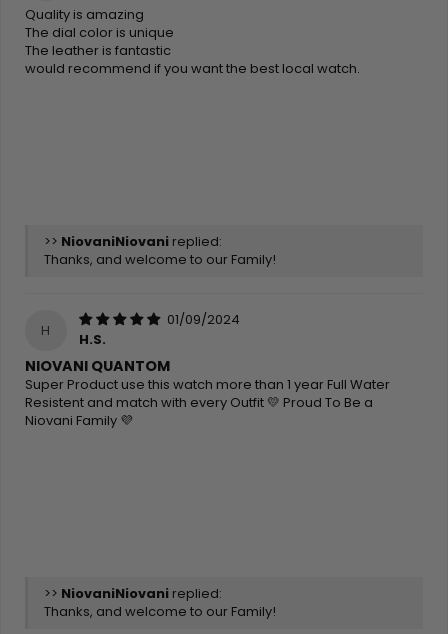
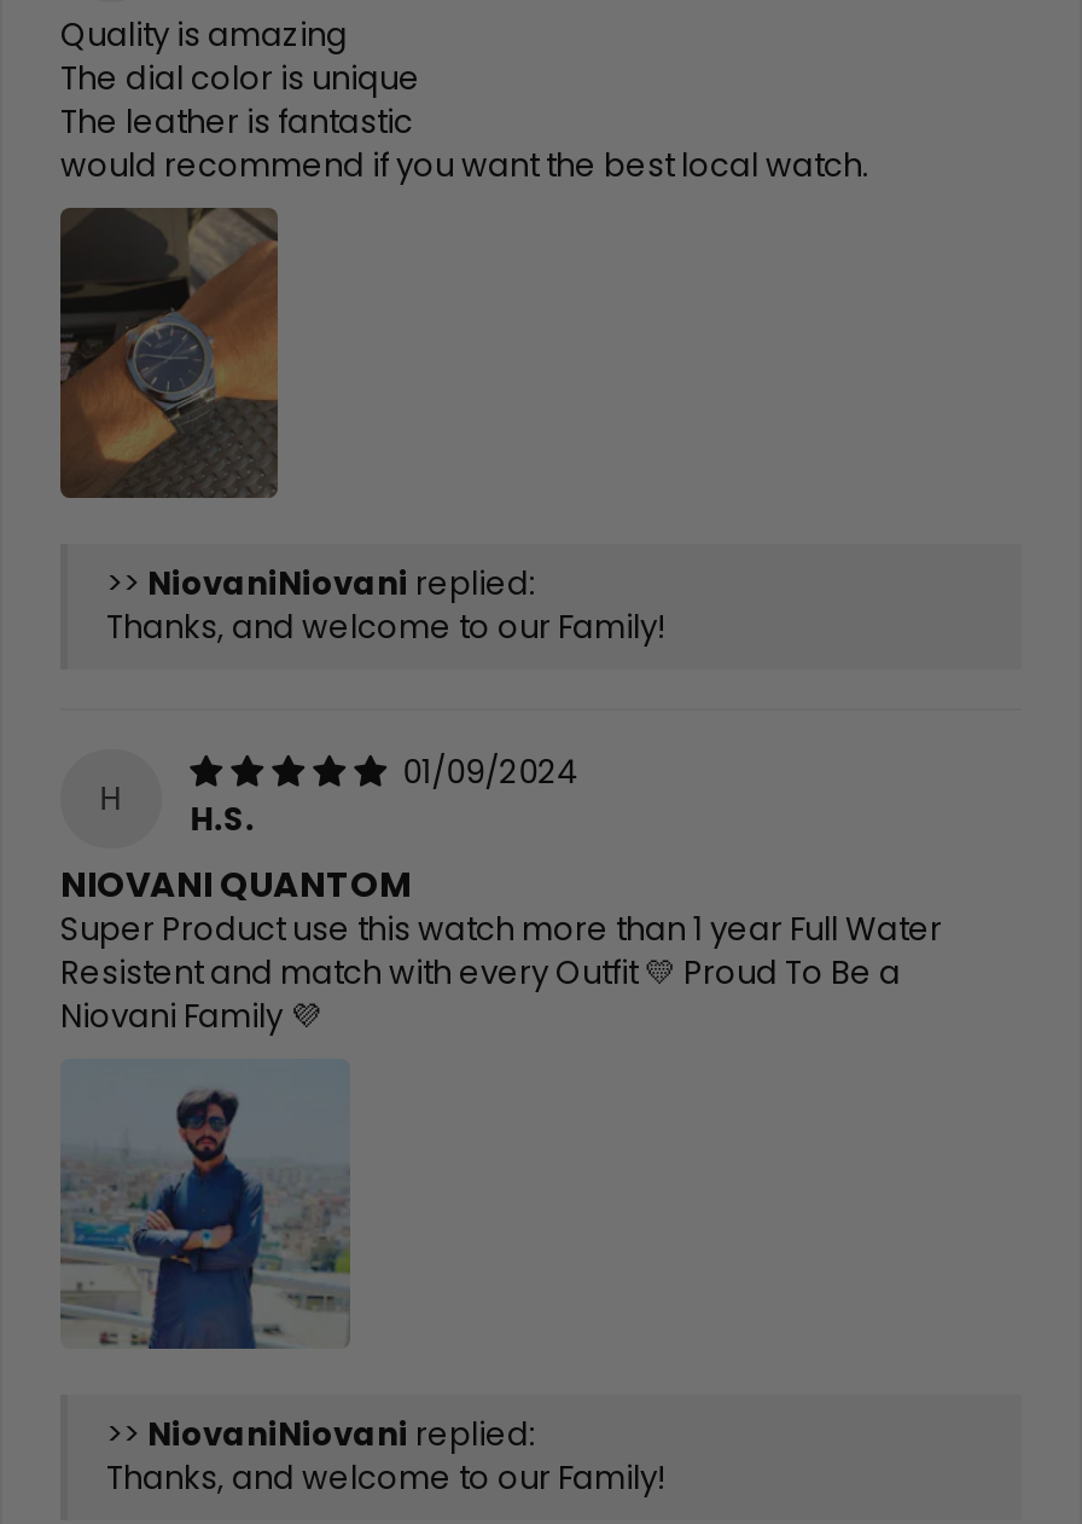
+ [image]

+ [image]
